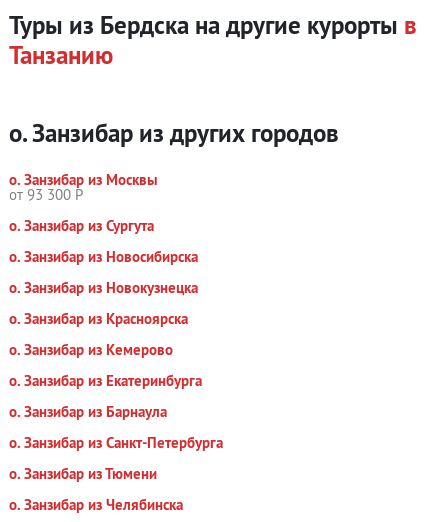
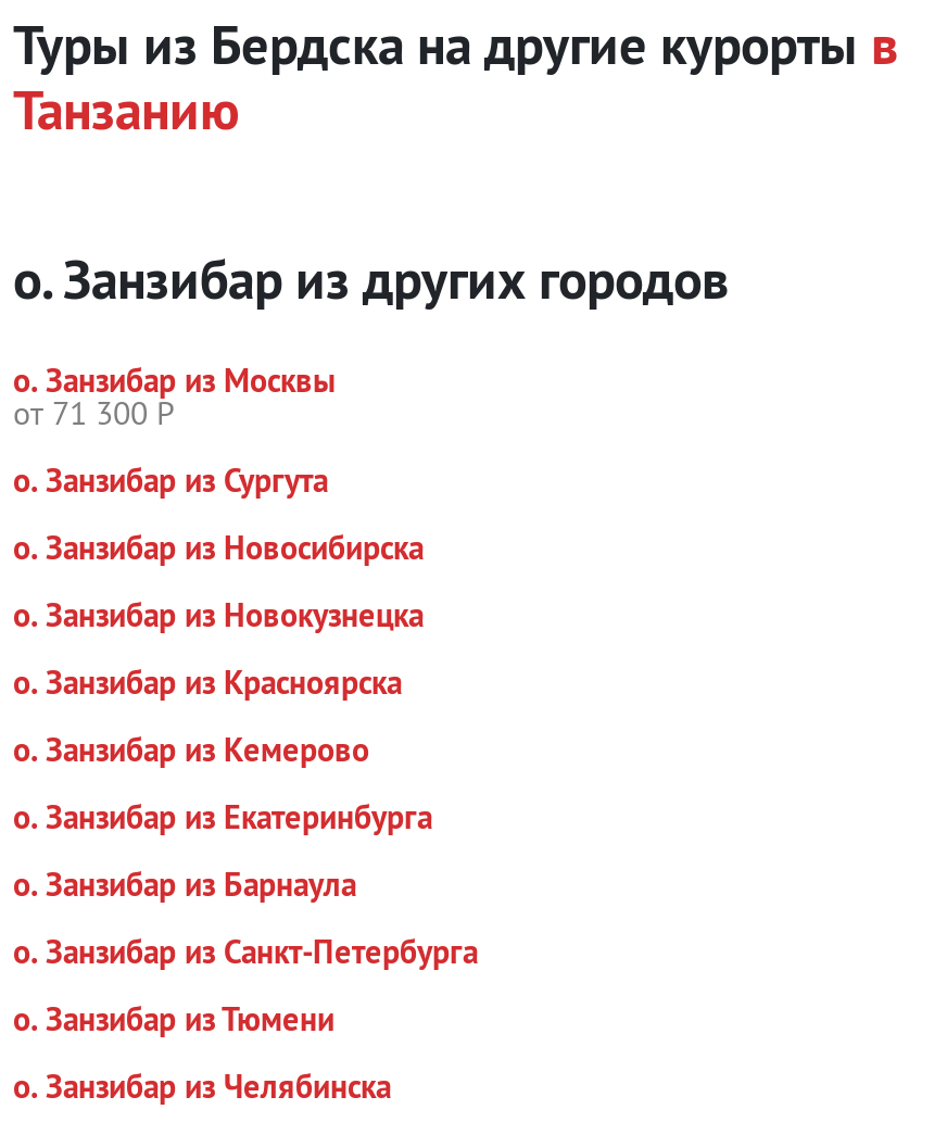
- от 93 300 Р
+ от 71 300 Р
